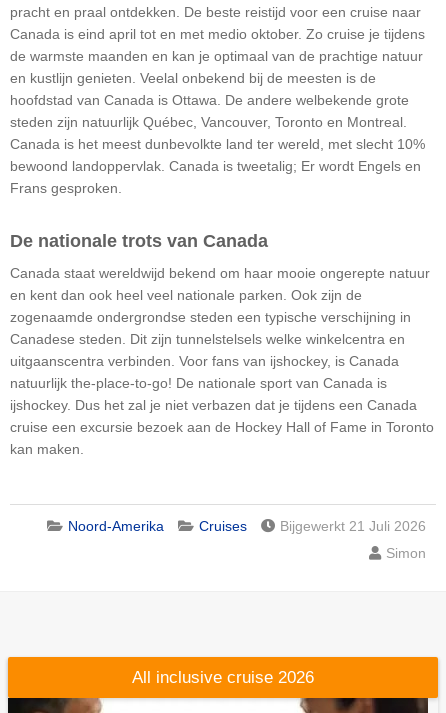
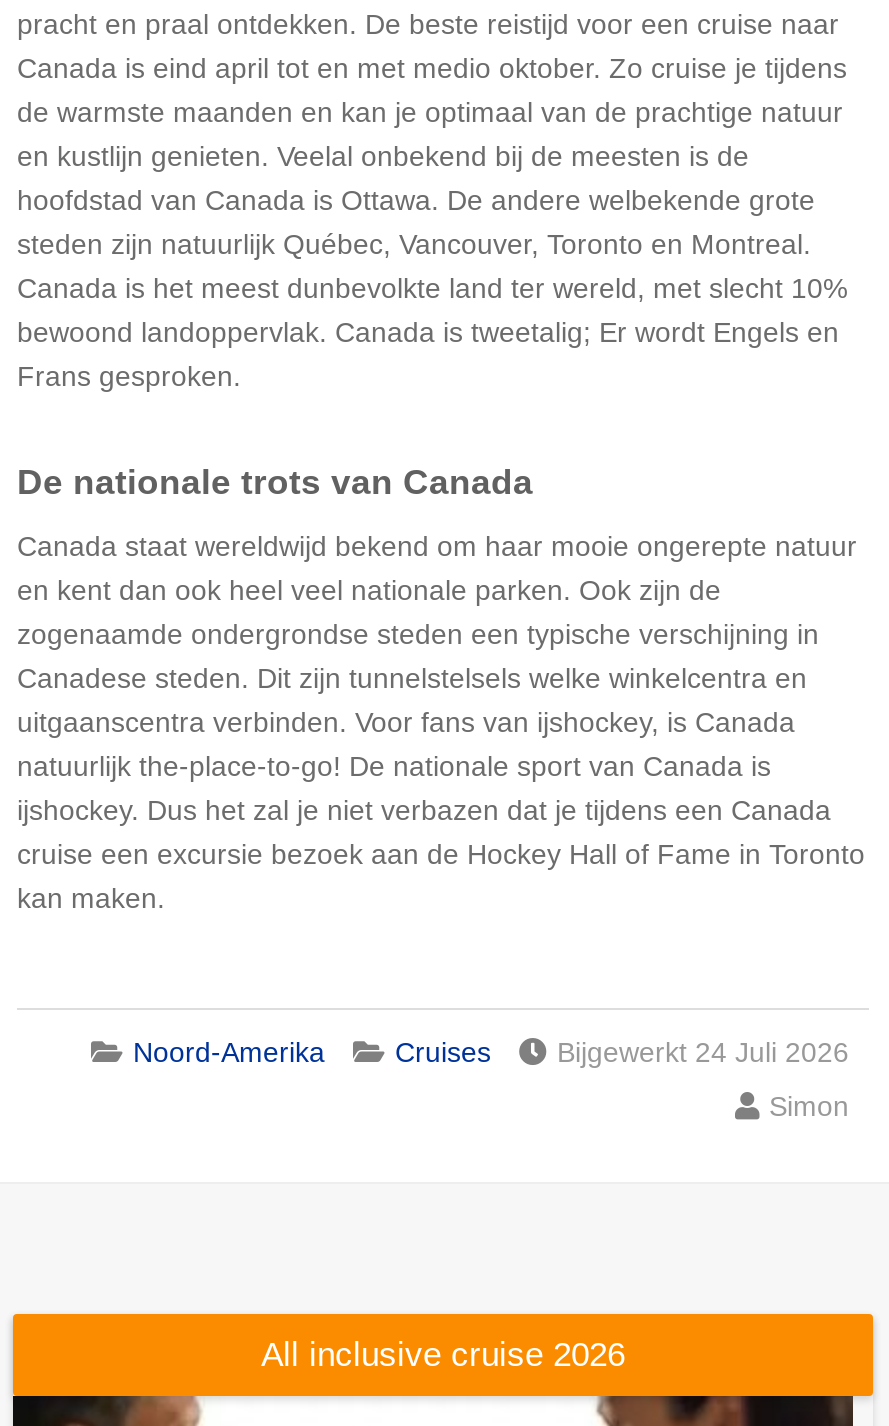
- Bijgewerkt 21 Juli 2026
+ Bijgewerkt 24 Juli 2026
